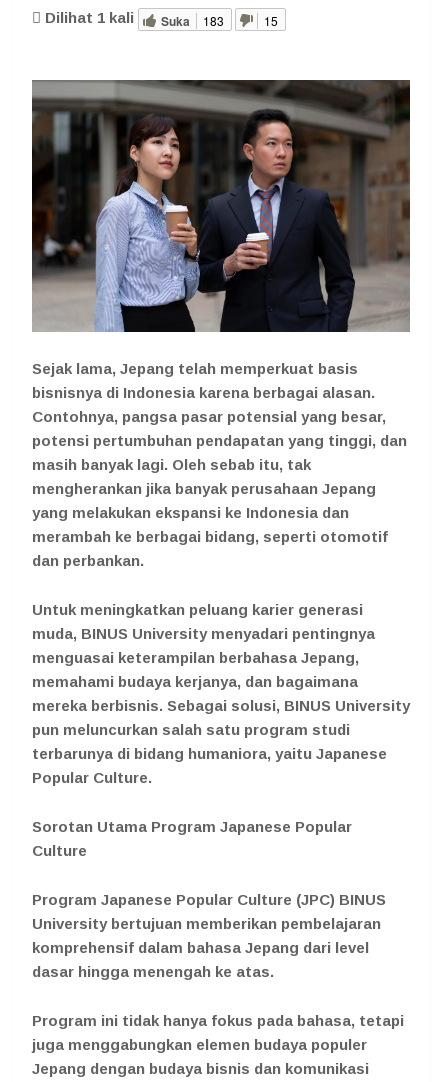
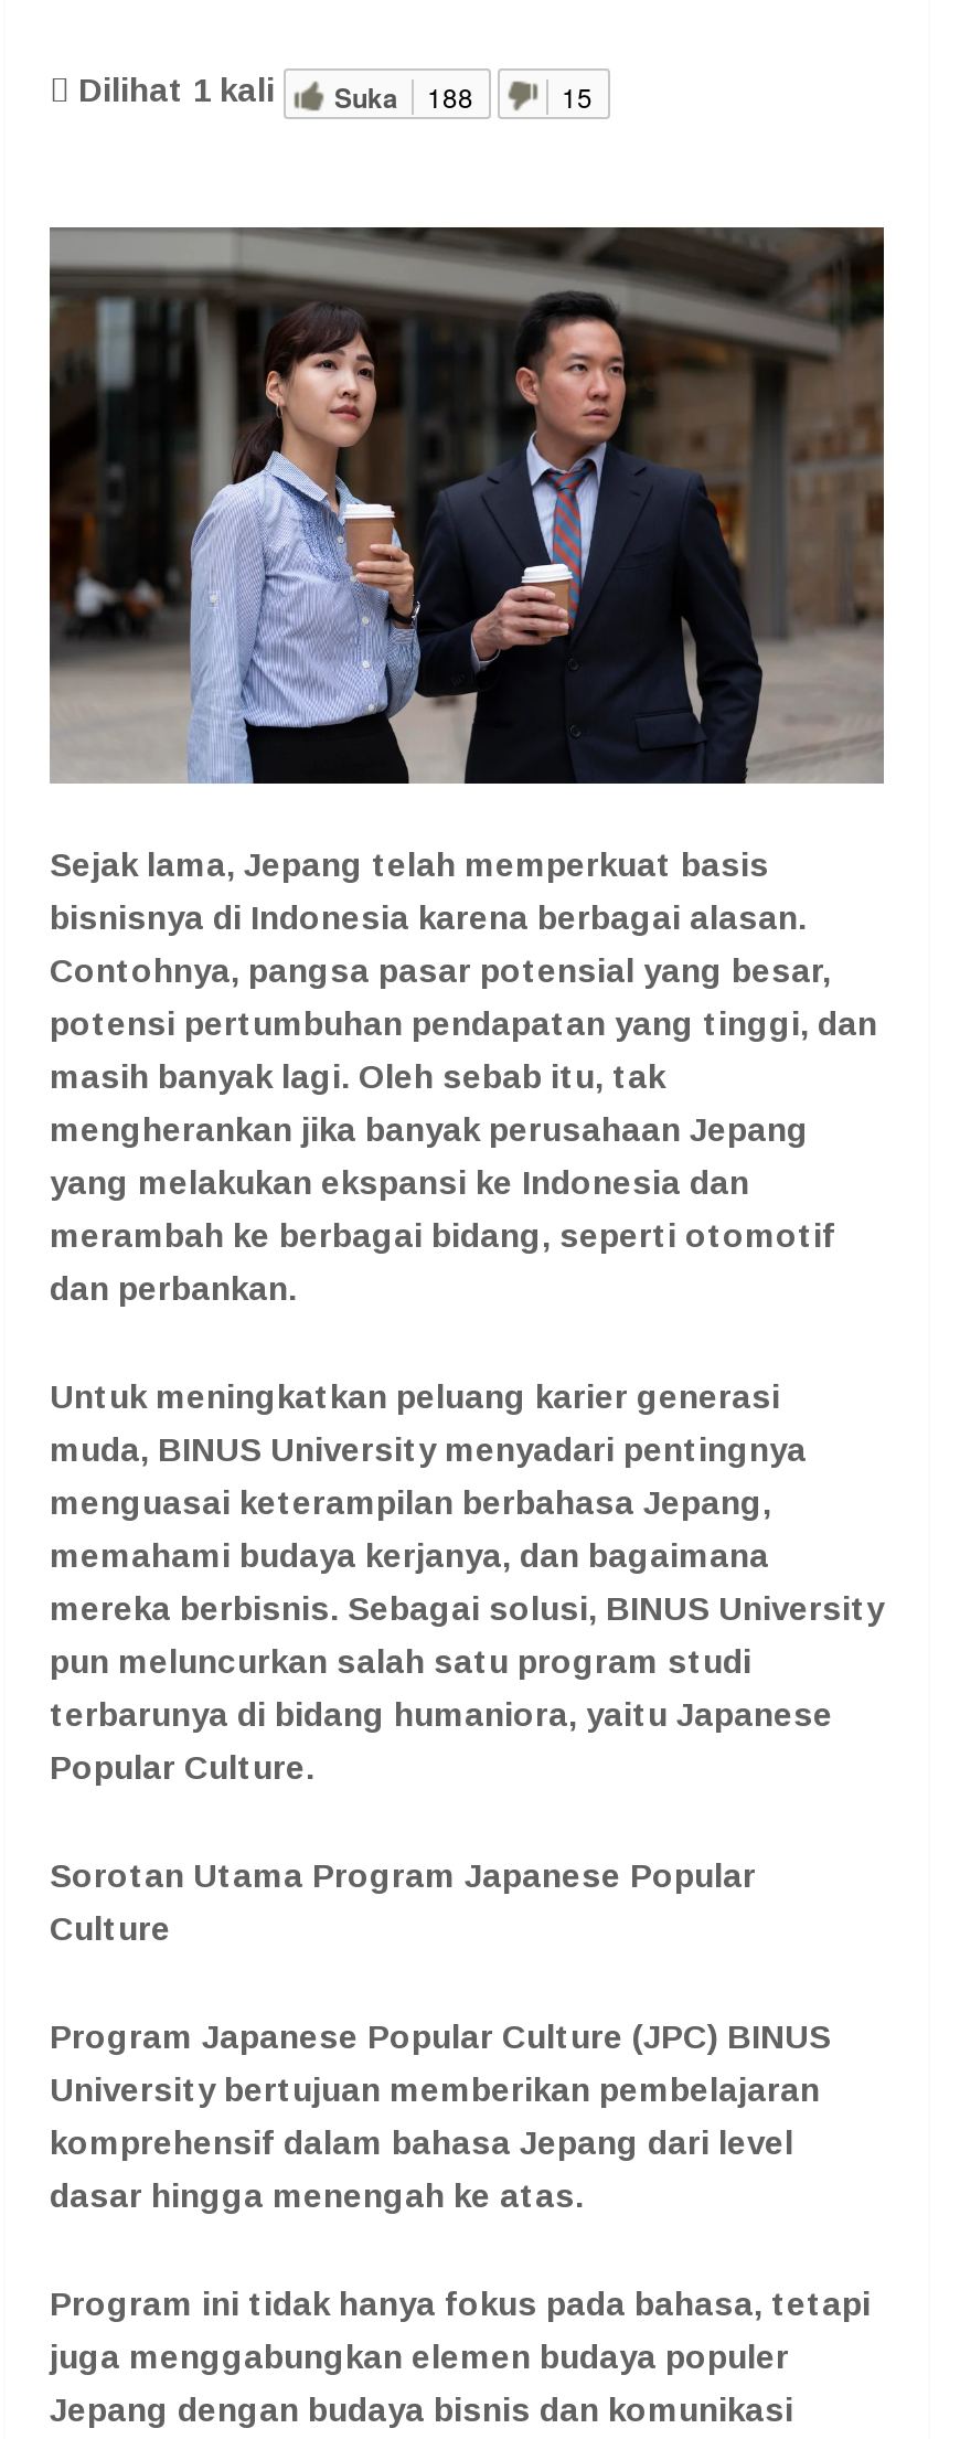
- Dilihat 1 kali Suka 183
+ Dilihat 1 kali Suka 188
